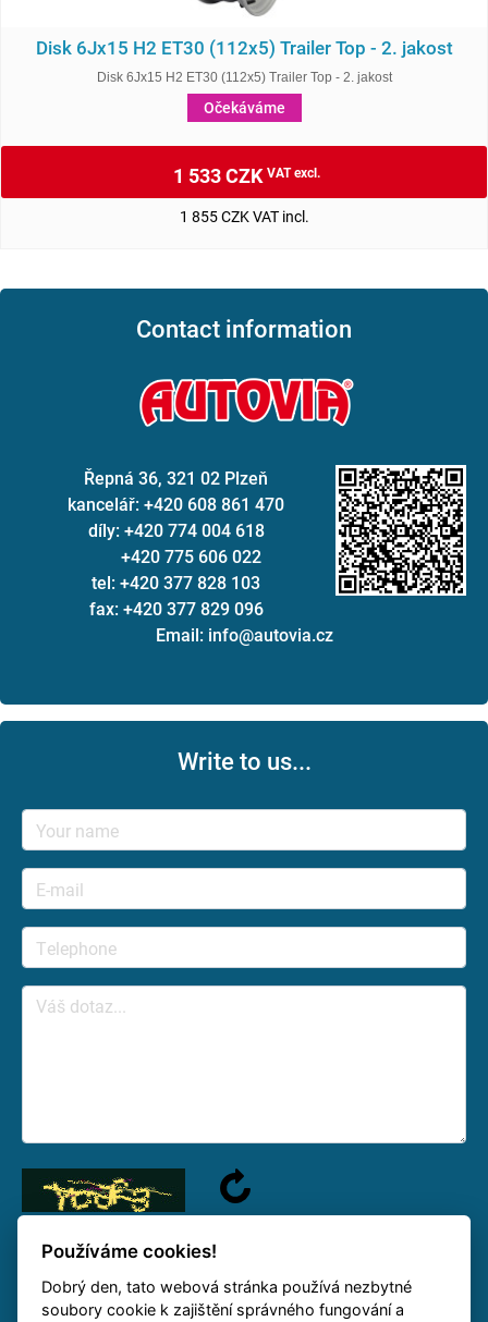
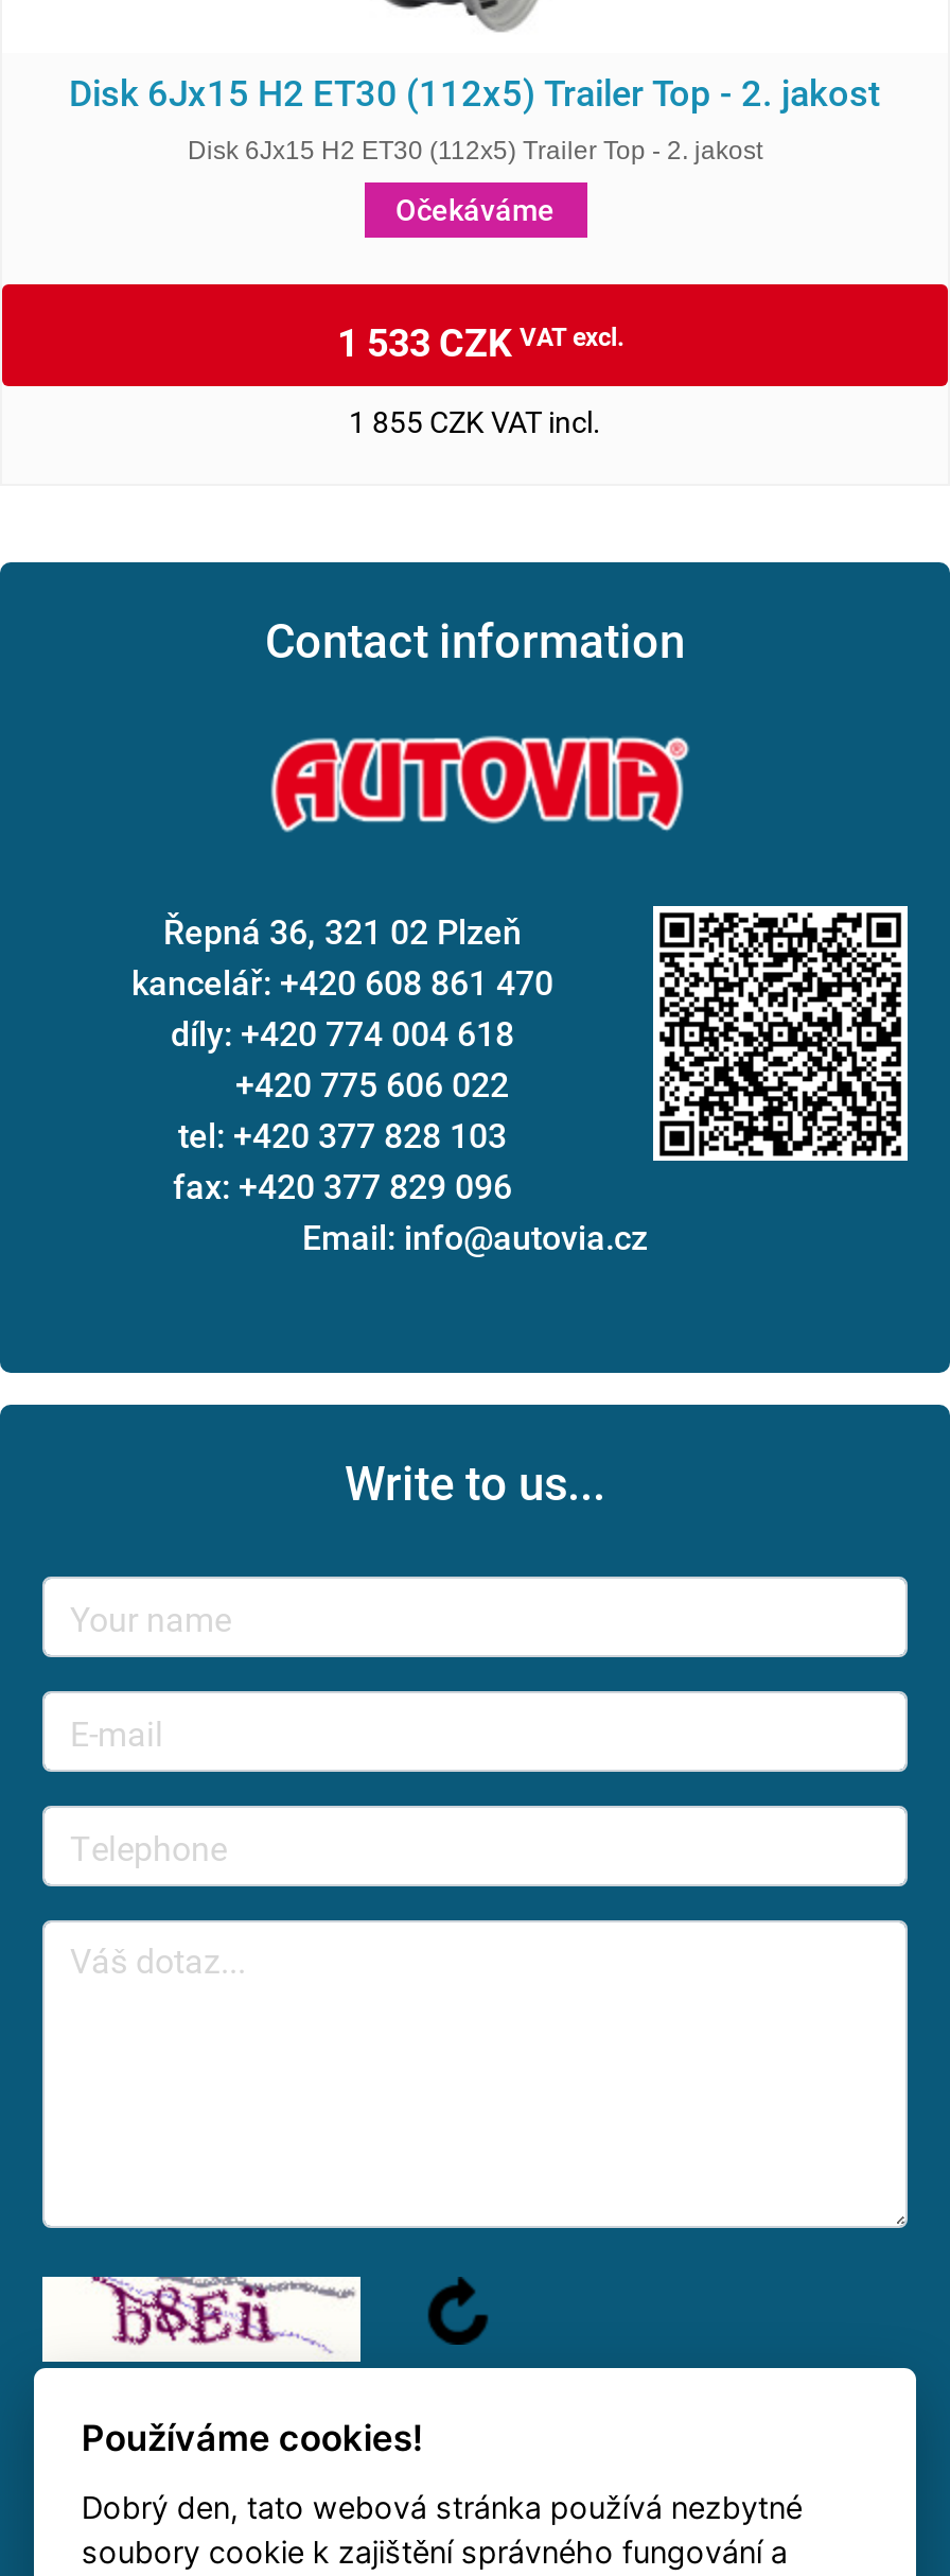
- [image]
+ [image]
